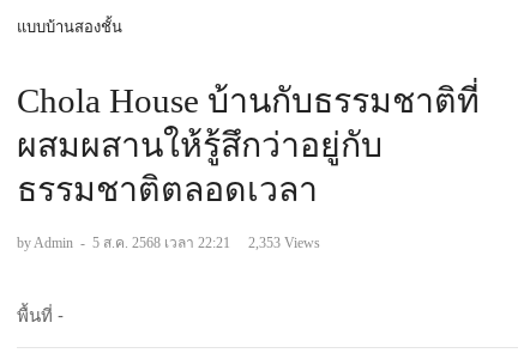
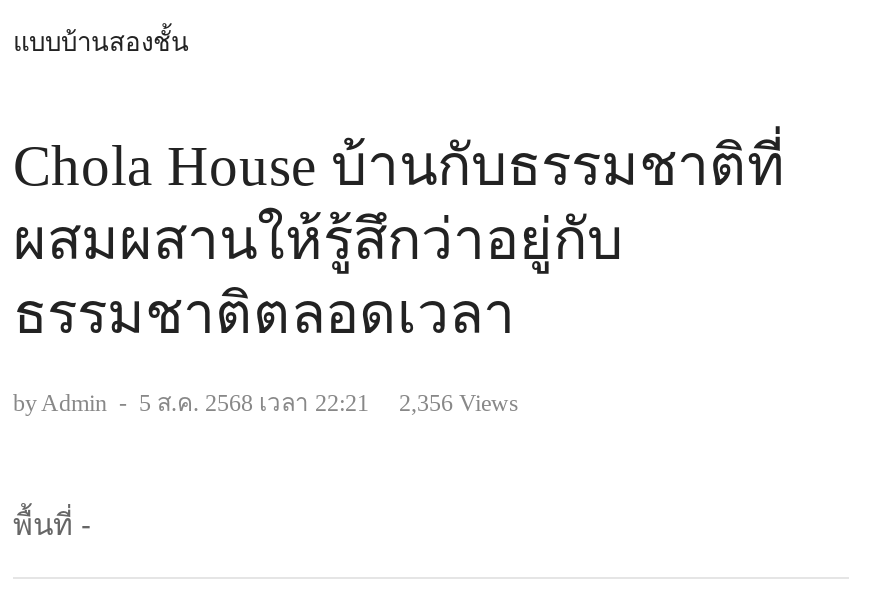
- by Admin - 5 ส.ค. 2568 เวลา 22:21 2,353 Views
+ by Admin - 5 ส.ค. 2568 เวลา 22:21 2,356 Views
